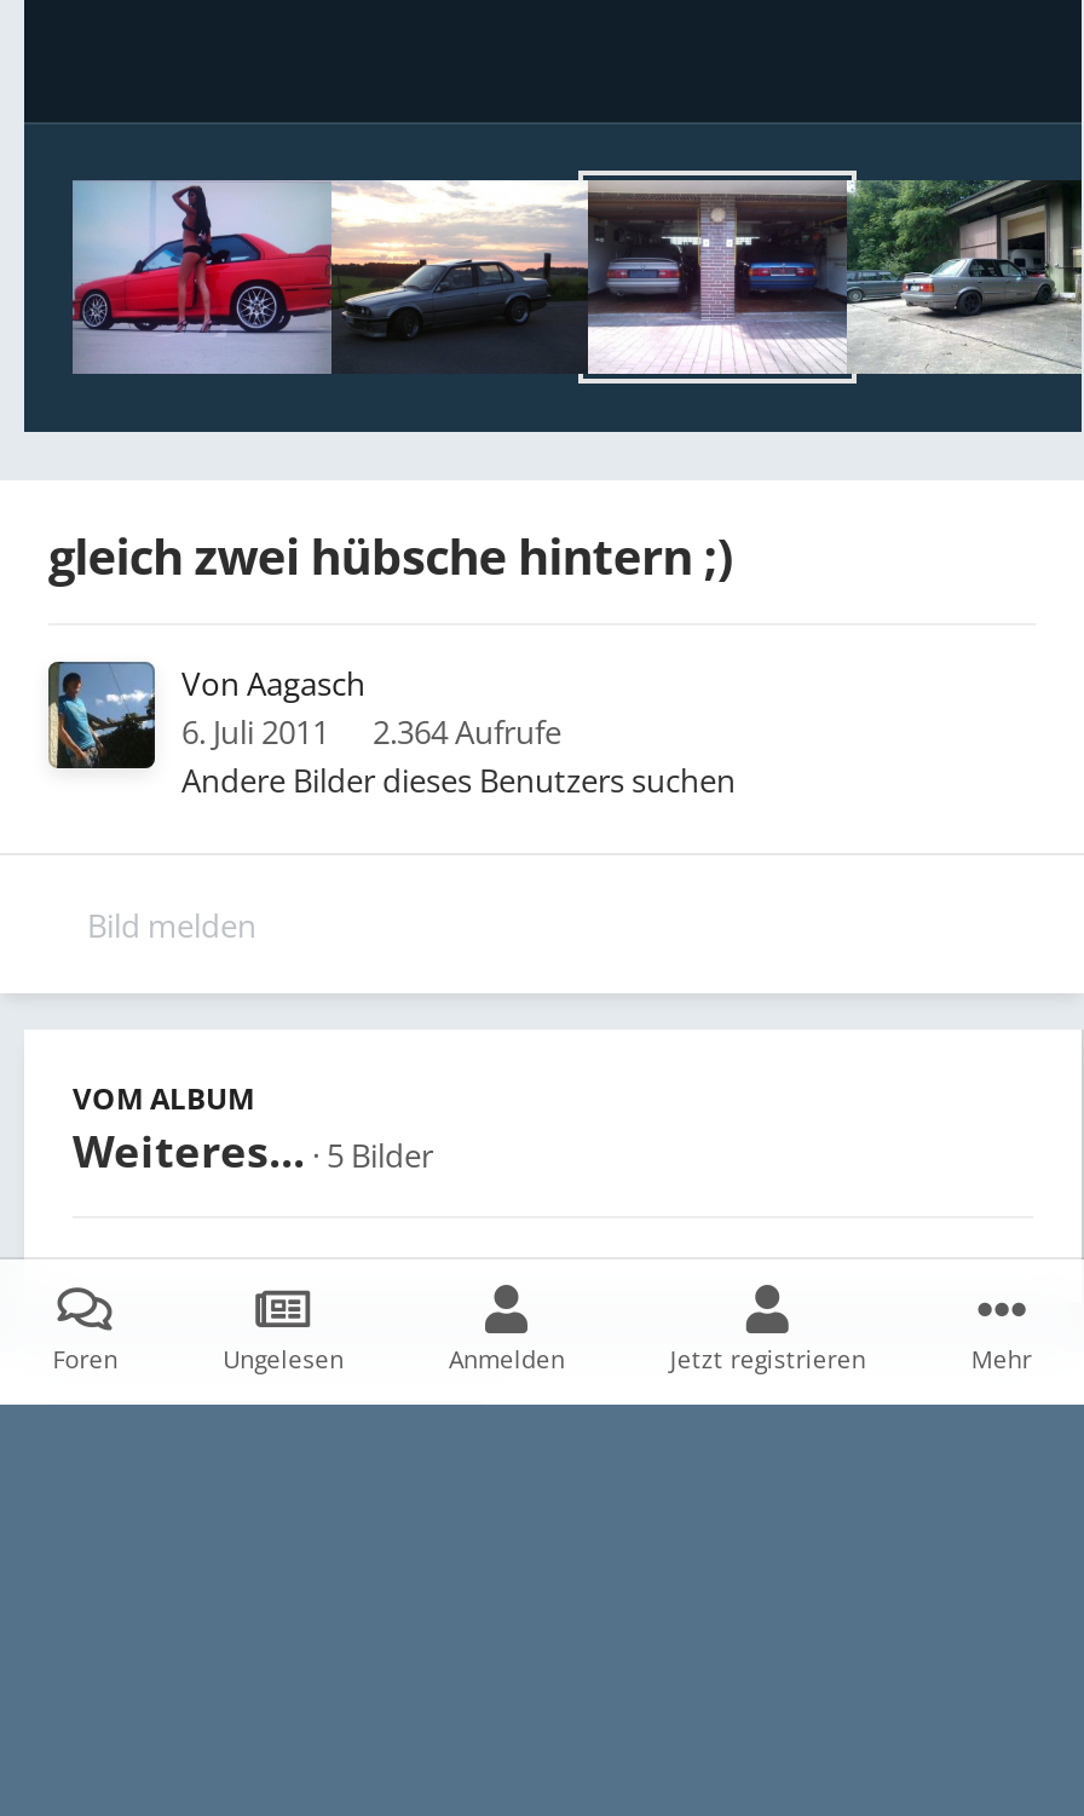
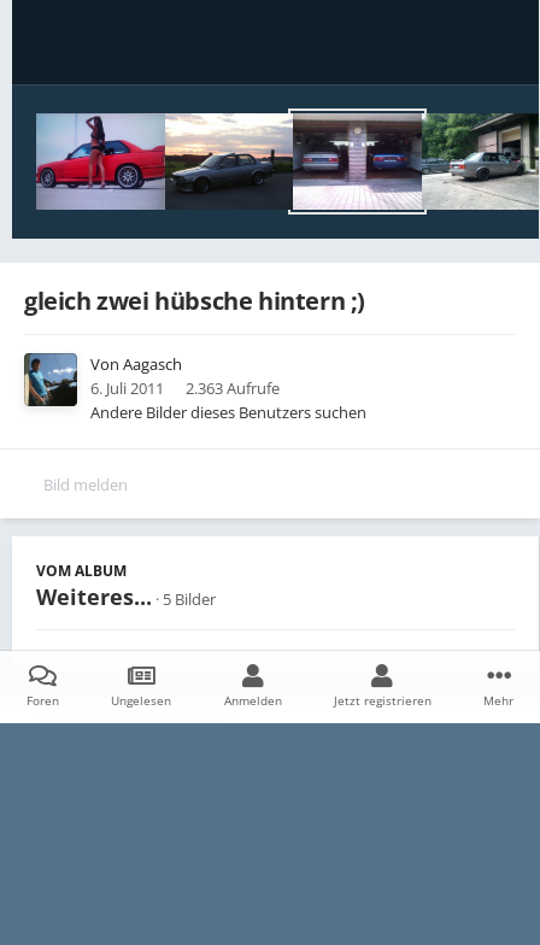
- 6. Juli 2011 2.364 Aufrufe
+ 6. Juli 2011 2.363 Aufrufe
